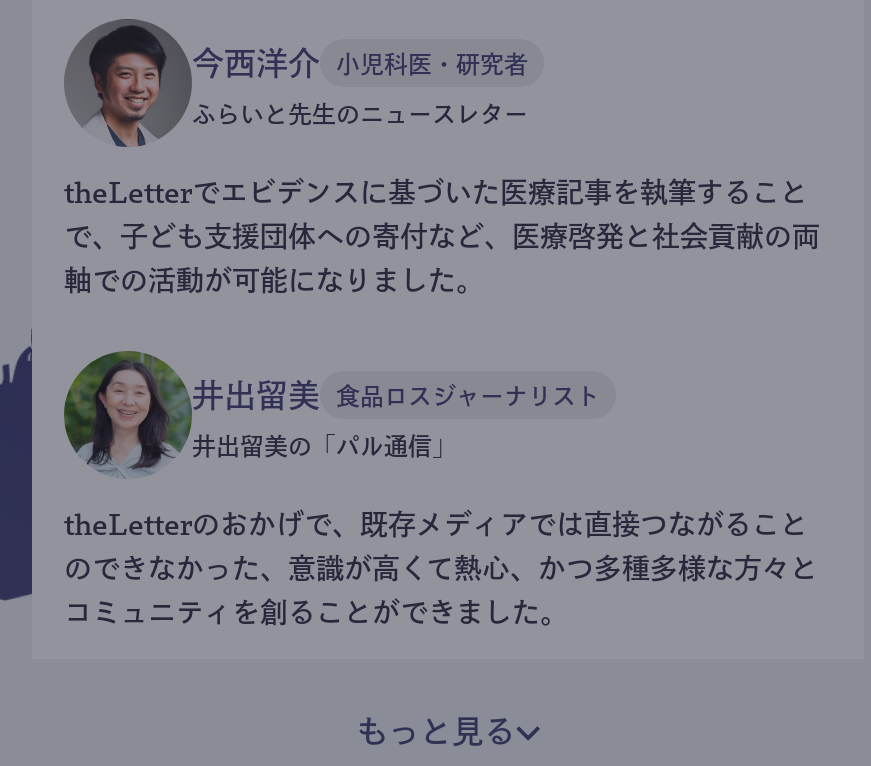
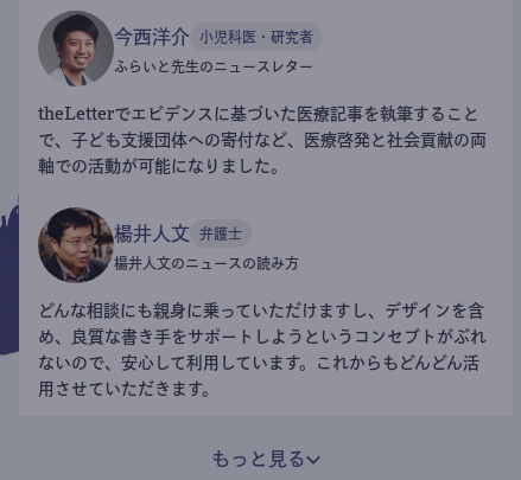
- [image]
- 井出留美
- 食品ロスジャーナリスト
- 井出留美の「パル通信」
- theLetterのおかげで、既存メディアでは直接つながること
- のできなかった、意識が高くて熱心、かつ多種多様な方々と
- コミュニティを創ることができました。
+ [image]
+ 楊井人文
+ 弁護士
+ 楊井人文のニュースの読み方
+ どんな相談にも親身に乗っていただけますし、デザインを含
+ め、良質な書き手をサポートしようというコンセプトがぶれ
+ ないので、安心して利用しています。これからもどんどん活
+ 用させていただきます。
